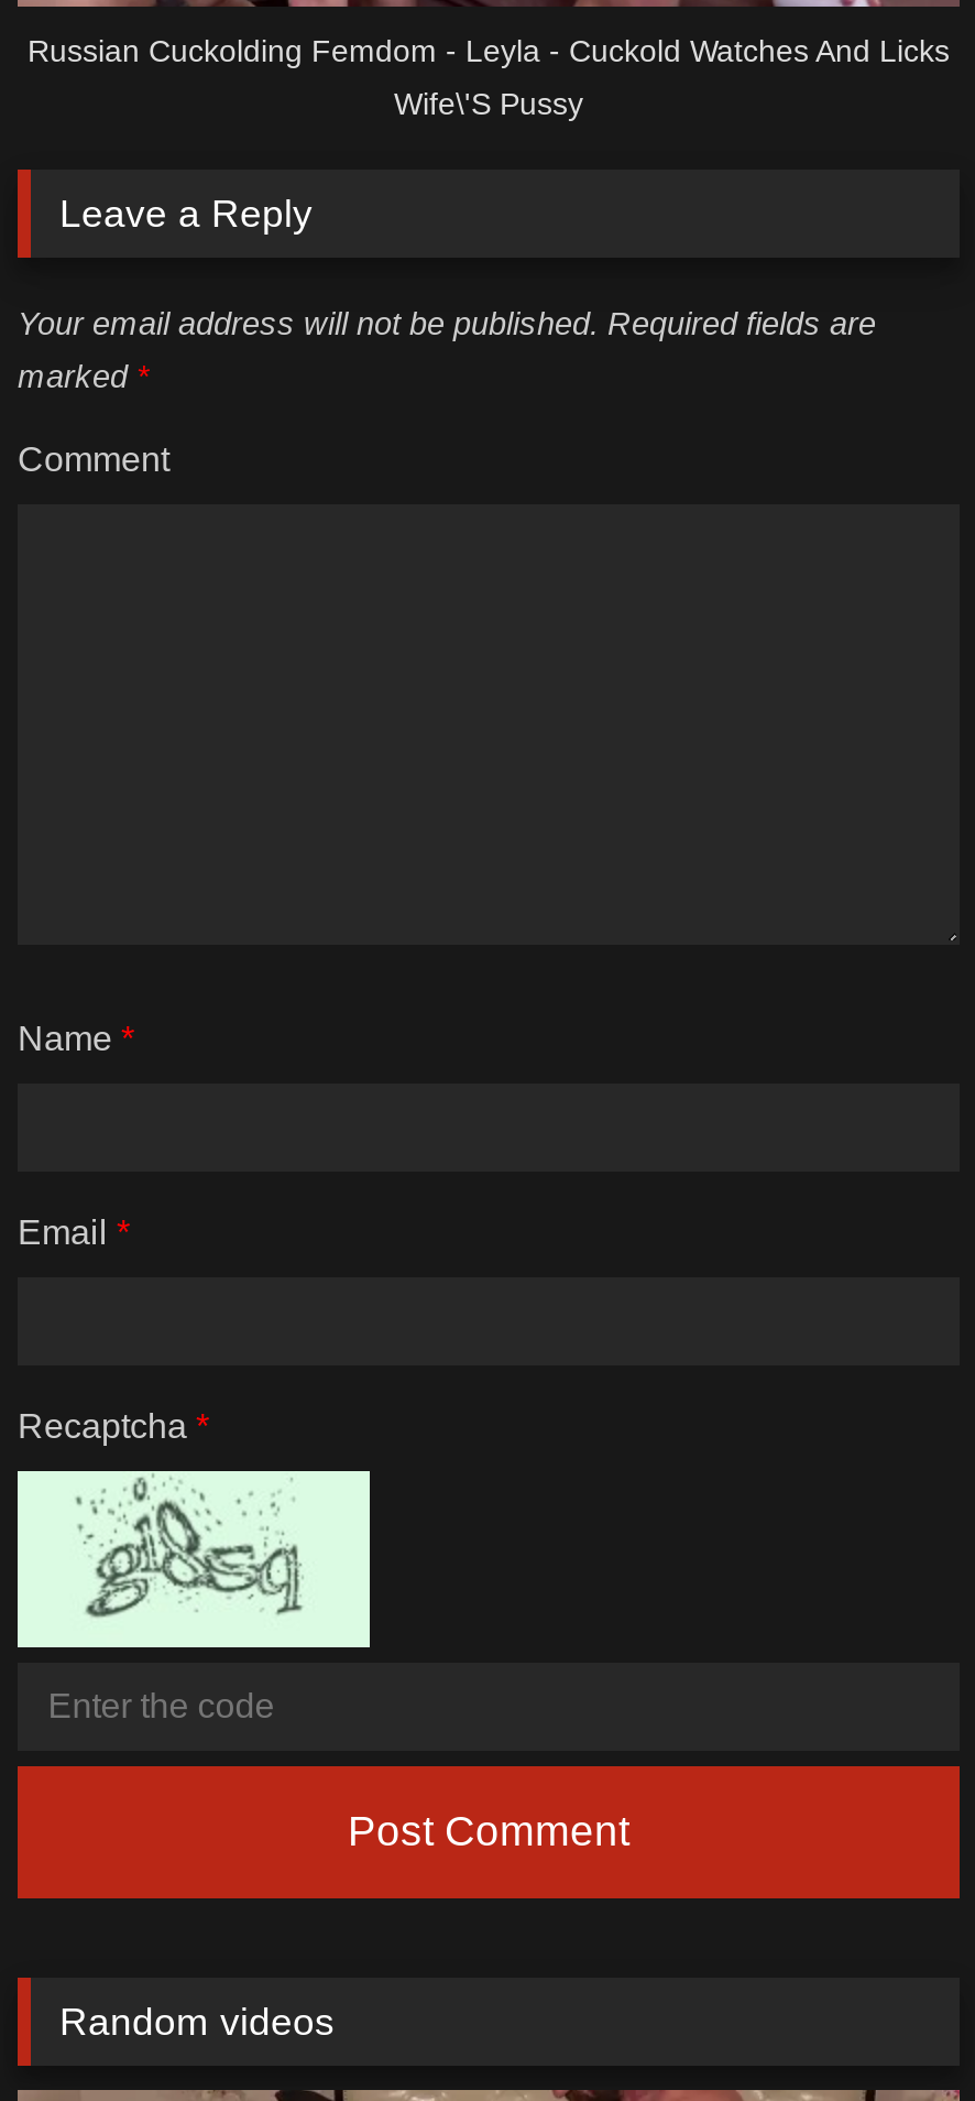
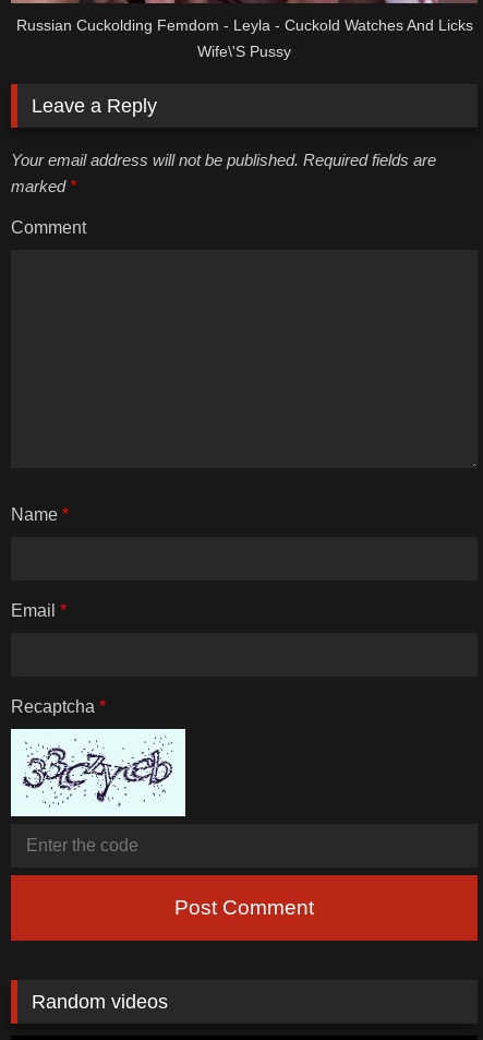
- [image]
+ [image]
